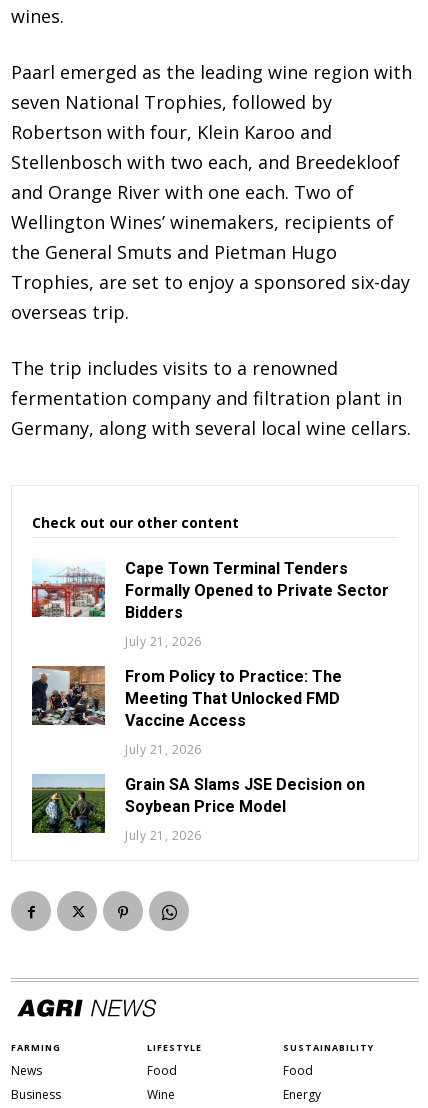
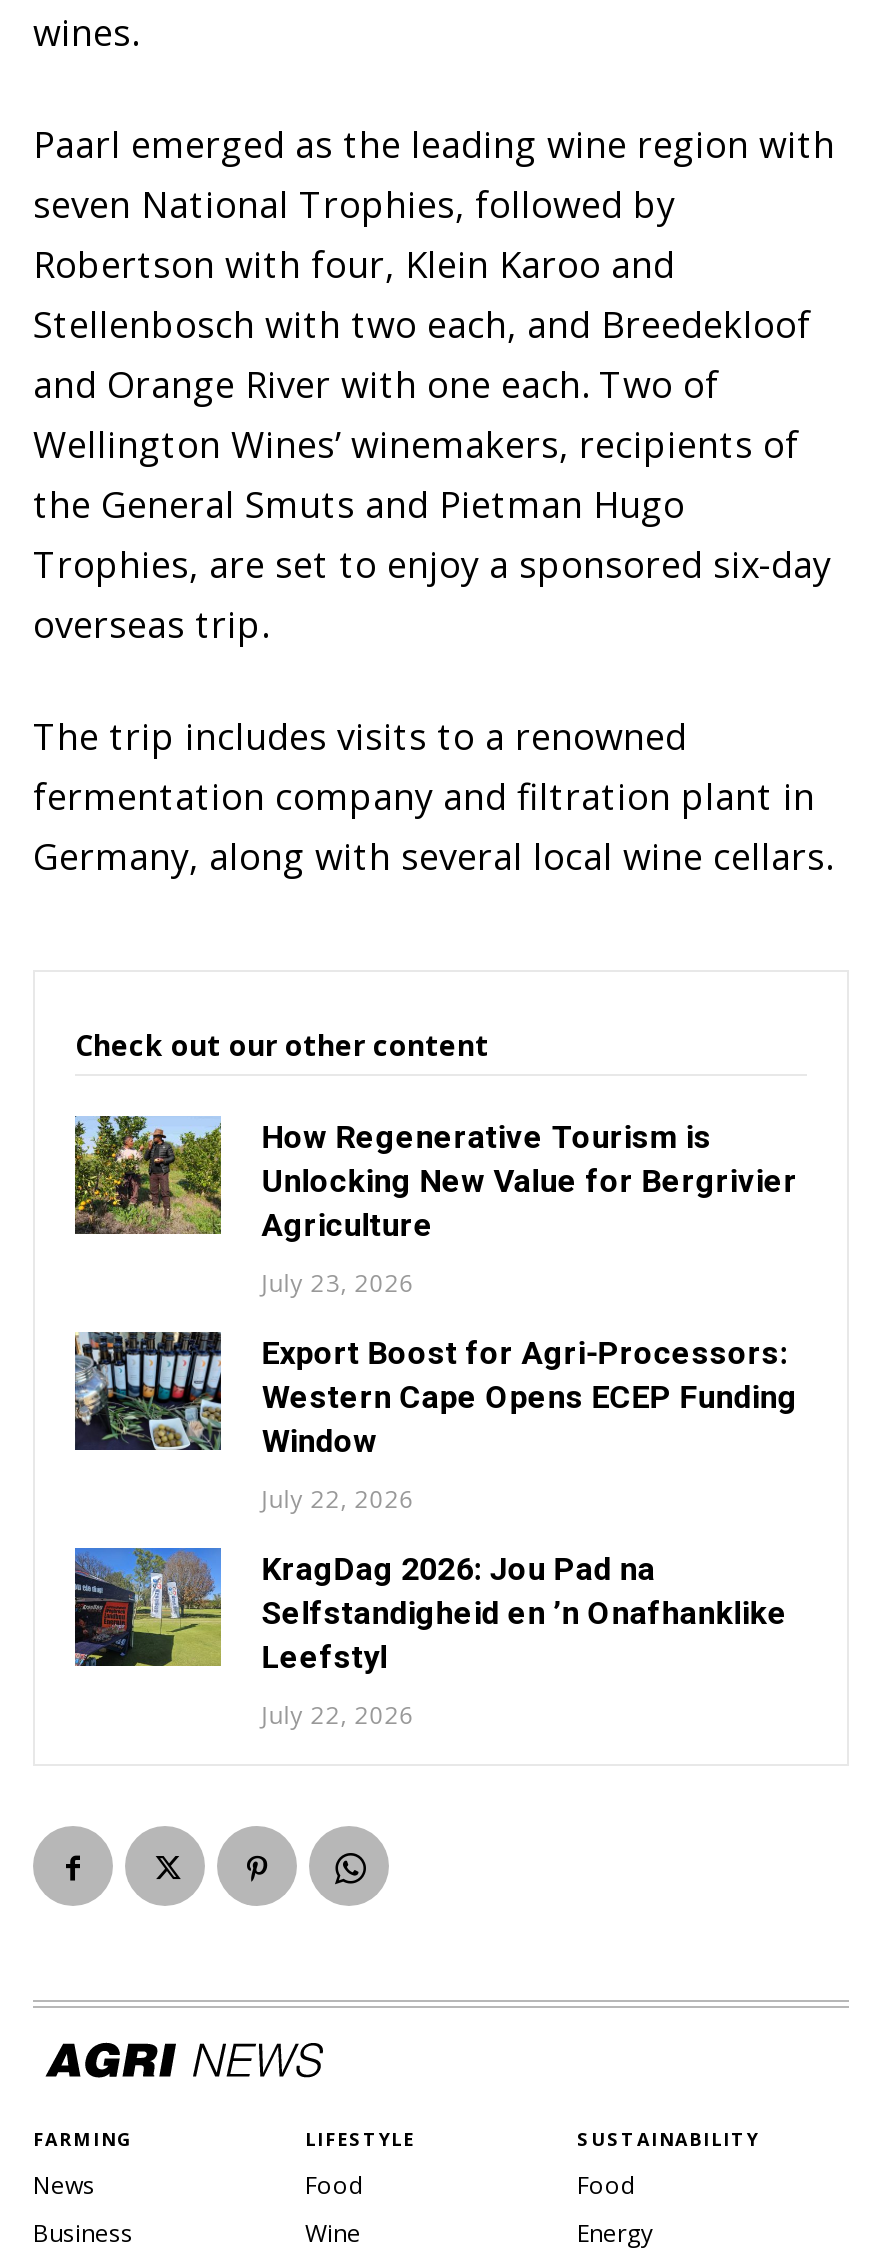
- [image]
- Cape Town Terminal Tenders
- Formally Opened to Private Sector
- Bidders
+ [image]
+ How Regenerative Tourism is
+ Unlocking New Value for Bergrivier
+ Agriculture

- July 21, 2026
+ July 23, 2026

- [image]
- From Policy to Practice: The
- Meeting That Unlocked FMD
- Vaccine Access
+ [image]
+ Export Boost for Agri-Processors:
+ Western Cape Opens ECEP Funding
+ Window

- July 21, 2026
+ July 22, 2026

- [image]
- Grain SA Slams JSE Decision on
- Soybean Price Model
+ [image]
+ KragDag 2026: Jou Pad na
+ Selfstandigheid en ’n Onafhanklike
+ Leefstyl

- July 21, 2026
+ July 22, 2026
